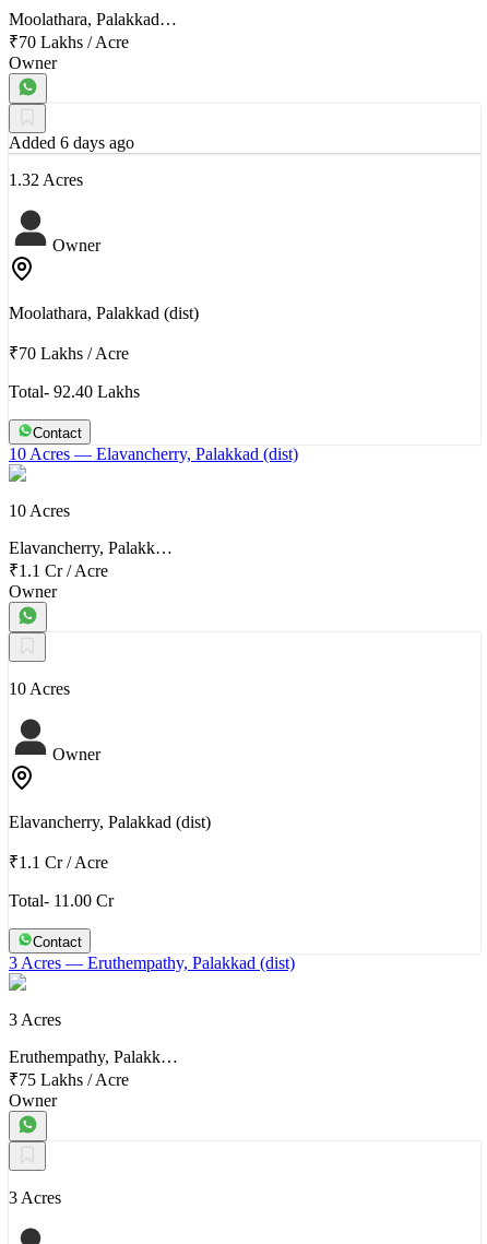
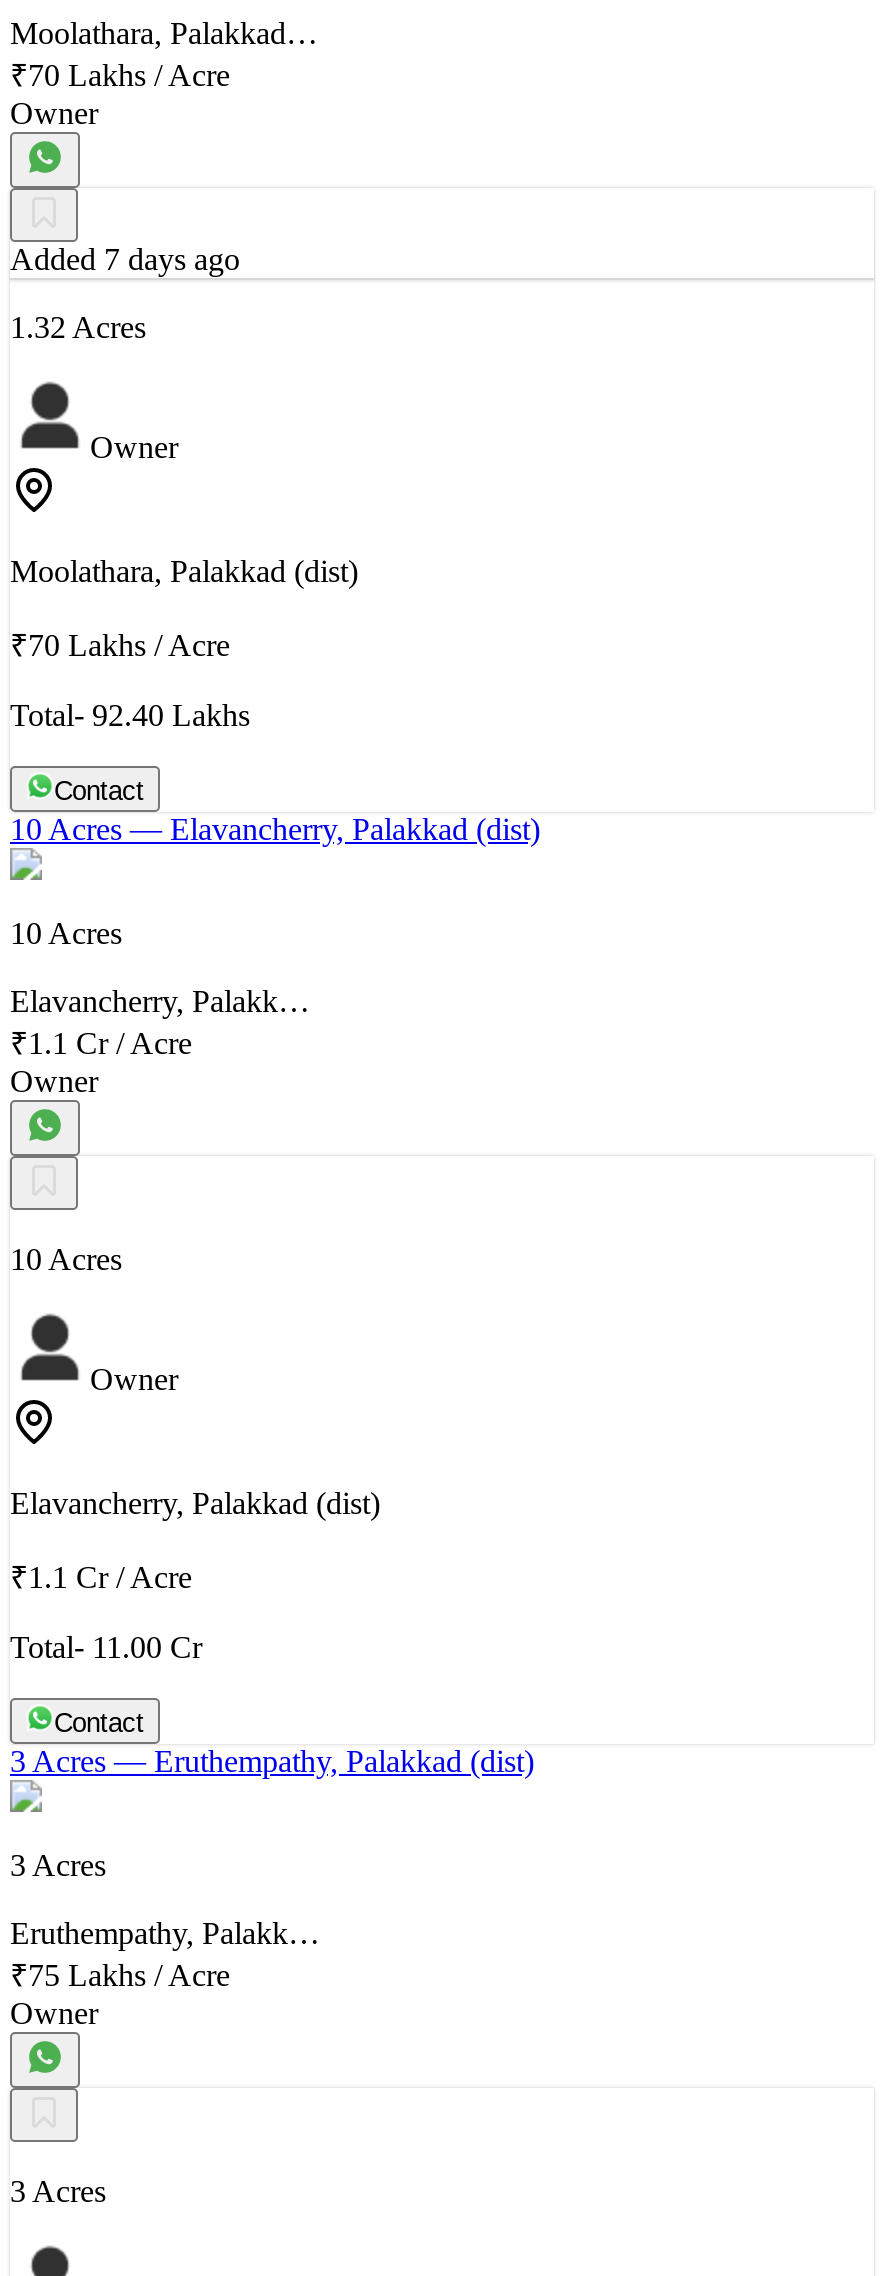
- Added 6 days ago
+ Added 7 days ago
